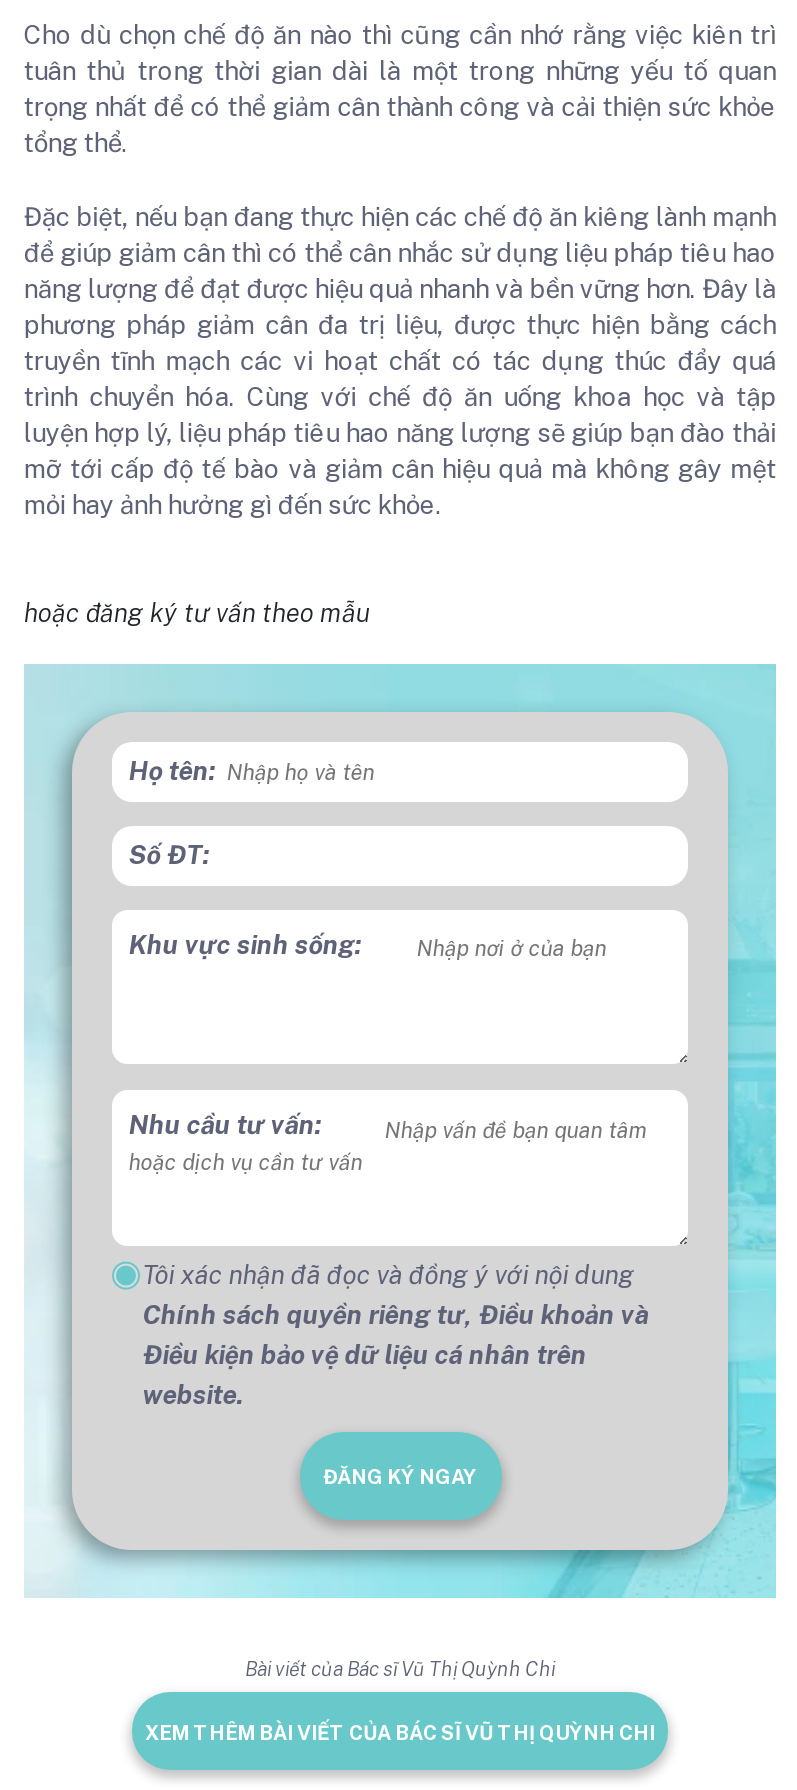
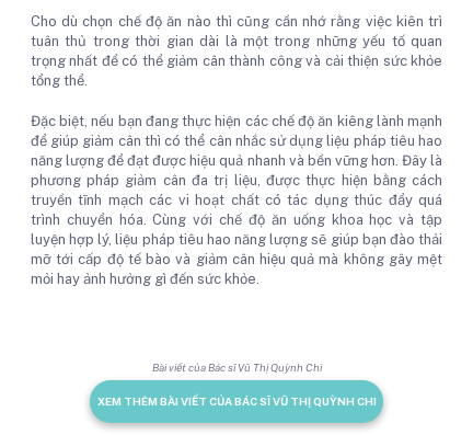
- hoặc đăng ký tư vấn theo mẫu

- [image]
- Họ tên:
- Số ĐT:
- Khu vực sinh sống:

- Nhu cầu tư vấn:

- Tôi xác nhận đã đọc và đồng ý với nội dung
- Chính sách quyền riêng tư, Điều khoản và
- Điều kiện bảo vệ dữ liệu cá nhân trên
- website.
- ĐĂNG KÝ NGAY
